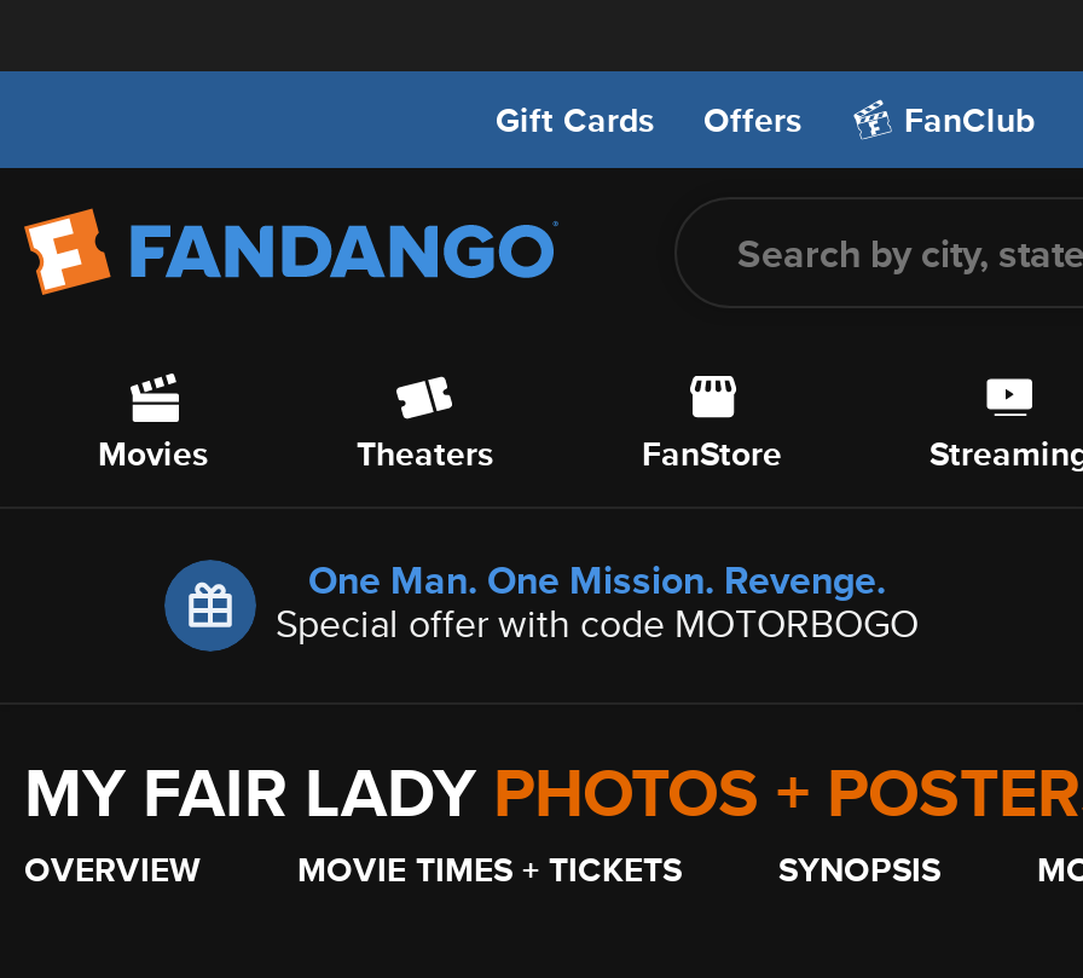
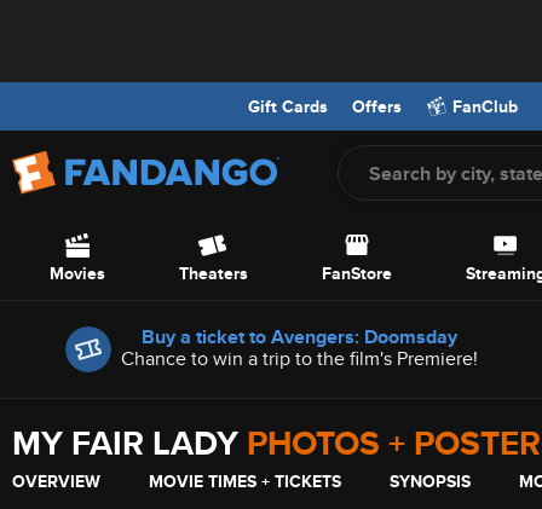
- [image]
- One Man. One Mission. Revenge.
- Special offer with code MOTORBOGO
+ [image]
+ Buy a ticket to Avengers: Doomsday
+ Chance to win a trip to the film's Premiere!
